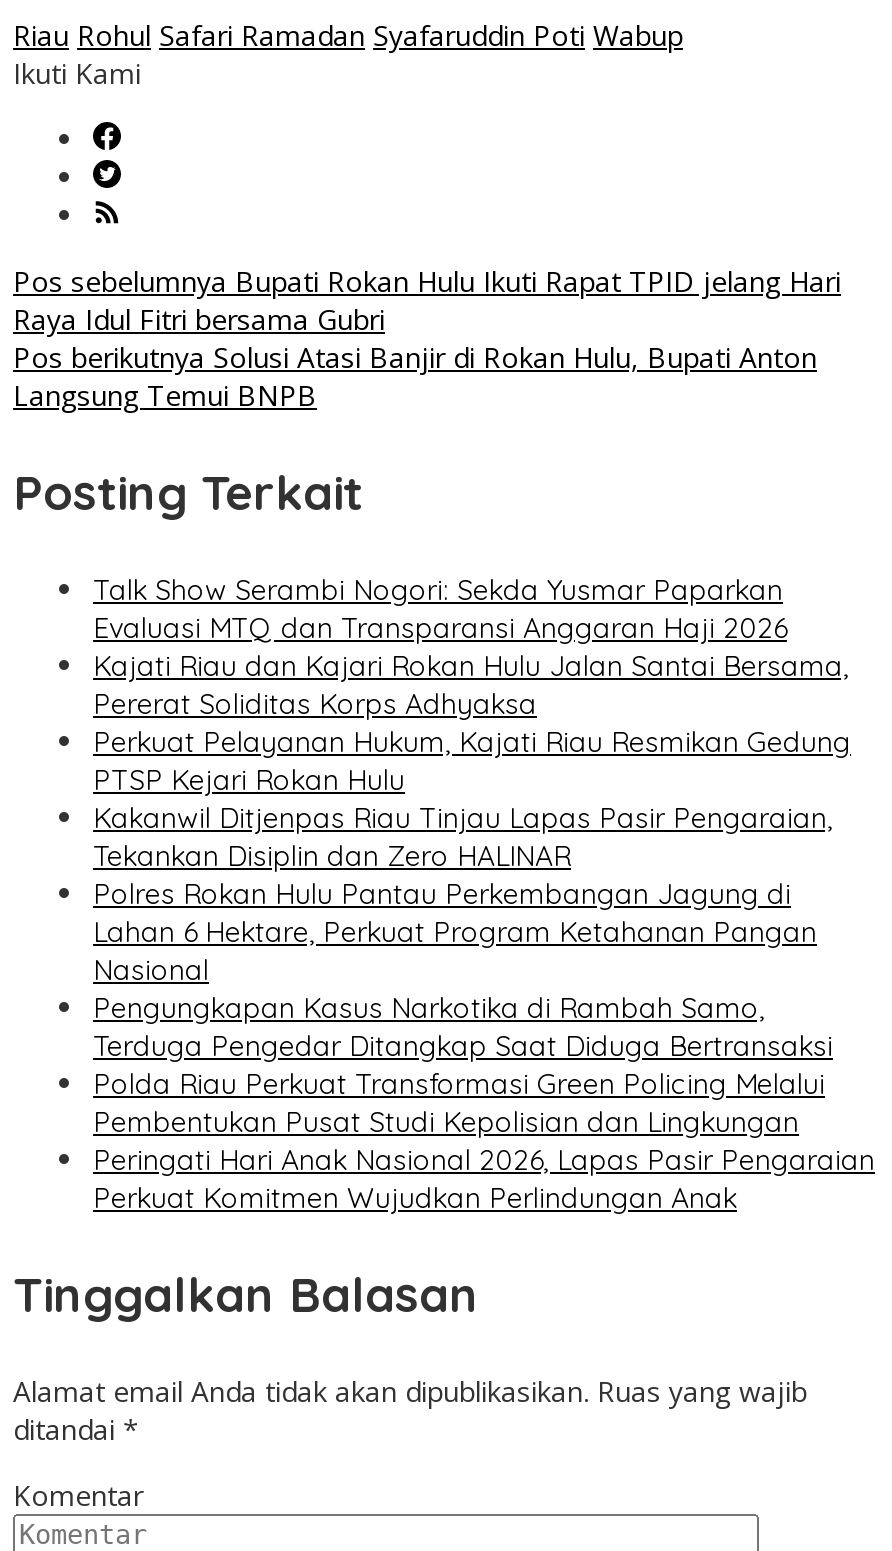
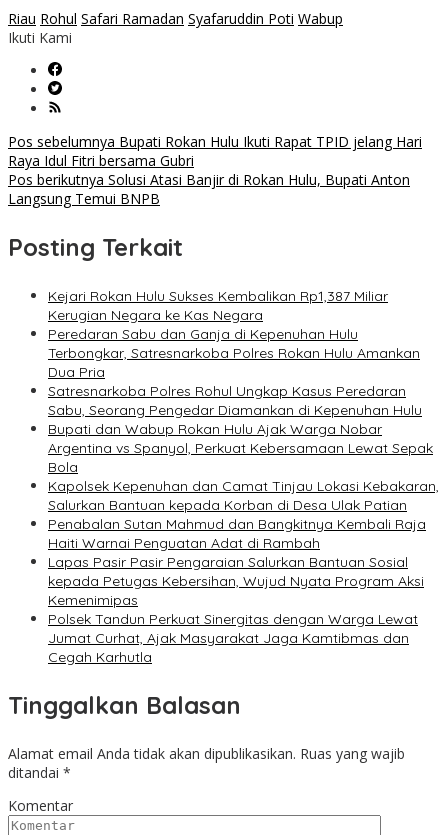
- Talk Show Serambi Nogori: Sekda Yusmar Paparkan
- Evaluasi MTQ dan Transparansi Anggaran Haji 2026
- Kajati Riau dan Kajari Rokan Hulu Jalan Santai Bersama,
- Pererat Soliditas Korps Adhyaksa
- Perkuat Pelayanan Hukum, Kajati Riau Resmikan Gedung
- PTSP Kejari Rokan Hulu
- Kakanwil Ditjenpas Riau Tinjau Lapas Pasir Pengaraian,
- Tekankan Disiplin dan Zero HALINAR
- Polres Rokan Hulu Pantau Perkembangan Jagung di
- Lahan 6 Hektare, Perkuat Program Ketahanan Pangan
- Nasional
- Pengungkapan Kasus Narkotika di Rambah Samo,
- Terduga Pengedar Ditangkap Saat Diduga Bertransaksi
- Polda Riau Perkuat Transformasi Green Policing Melalui
- Pembentukan Pusat Studi Kepolisian dan Lingkungan
- Peringati Hari Anak Nasional 2026, Lapas Pasir Pengaraian
- Perkuat Komitmen Wujudkan Perlindungan Anak
+ Kejari Rokan Hulu Sukses Kembalikan Rp1,387 Miliar
+ Kerugian Negara ke Kas Negara
+ Peredaran Sabu dan Ganja di Kepenuhan Hulu
+ Terbongkar, Satresnarkoba Polres Rokan Hulu Amankan
+ Dua Pria
+ Satresnarkoba Polres Rohul Ungkap Kasus Peredaran
+ Sabu, Seorang Pengedar Diamankan di Kepenuhan Hulu
+ Bupati dan Wabup Rokan Hulu Ajak Warga Nobar
+ Argentina vs Spanyol, Perkuat Kebersamaan Lewat Sepak
+ Bola
+ Kapolsek Kepenuhan dan Camat Tinjau Lokasi Kebakaran,
+ Salurkan Bantuan kepada Korban di Desa Ulak Patian
+ Penabalan Sutan Mahmud dan Bangkitnya Kembali Raja
+ Haiti Warnai Penguatan Adat di Rambah
+ Lapas Pasir Pasir Pengaraian Salurkan Bantuan Sosial
+ kepada Petugas Kebersihan, Wujud Nyata Program Aksi
+ Kemenimipas
+ Polsek Tandun Perkuat Sinergitas dengan Warga Lewat
+ Jumat Curhat, Ajak Masyarakat Jaga Kamtibmas dan
+ Cegah Karhutla
